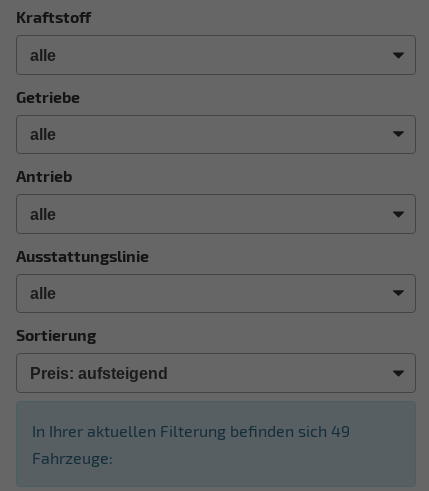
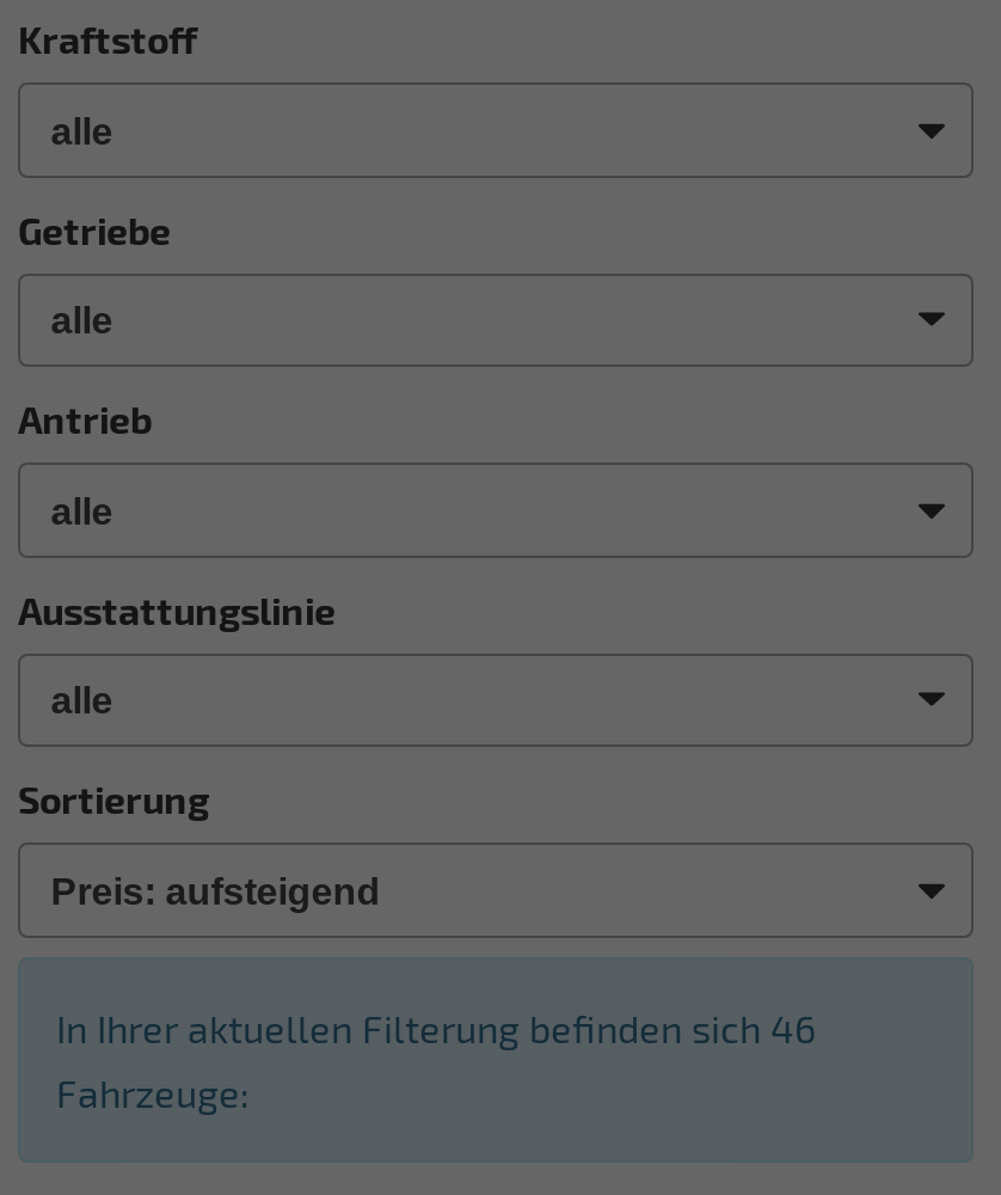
- In Ihrer aktuellen Filterung befinden sich 49
+ In Ihrer aktuellen Filterung befinden sich 46
